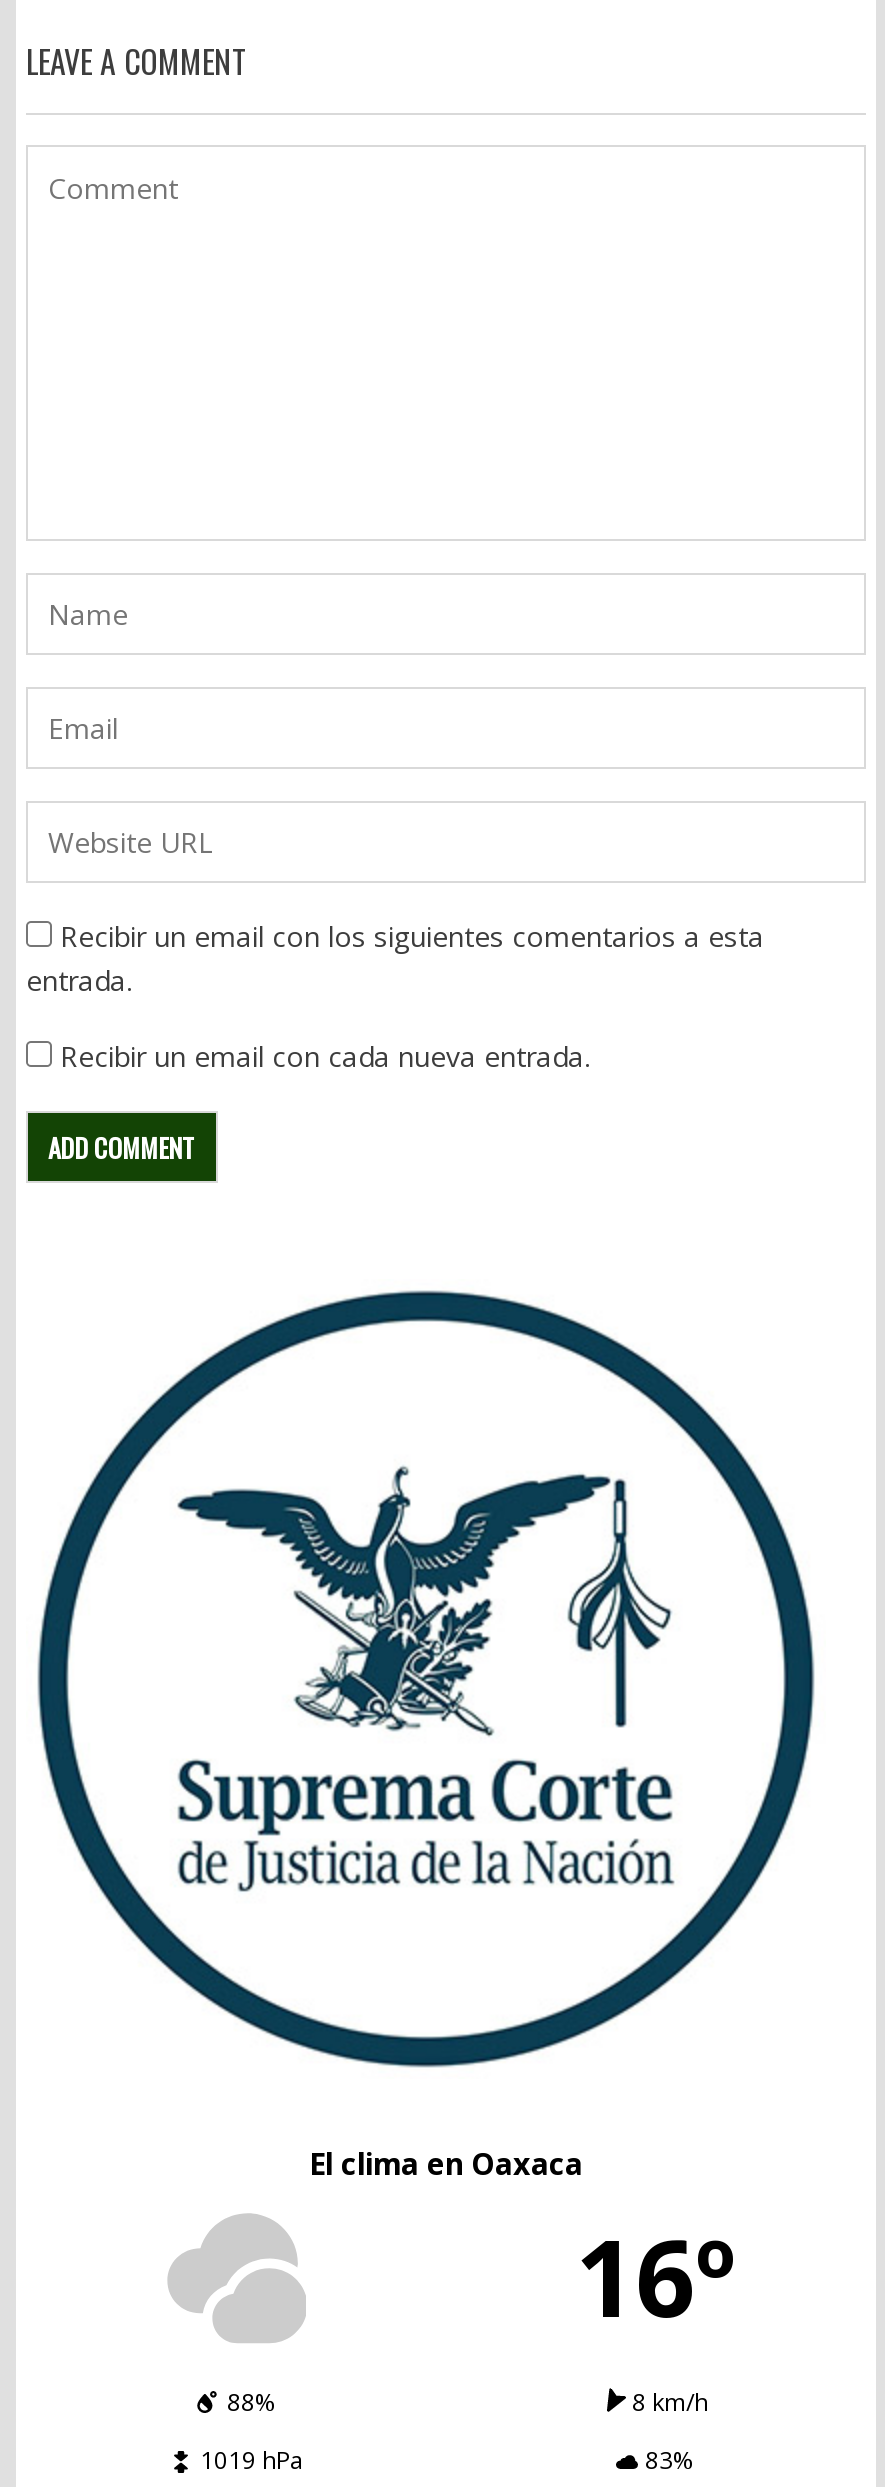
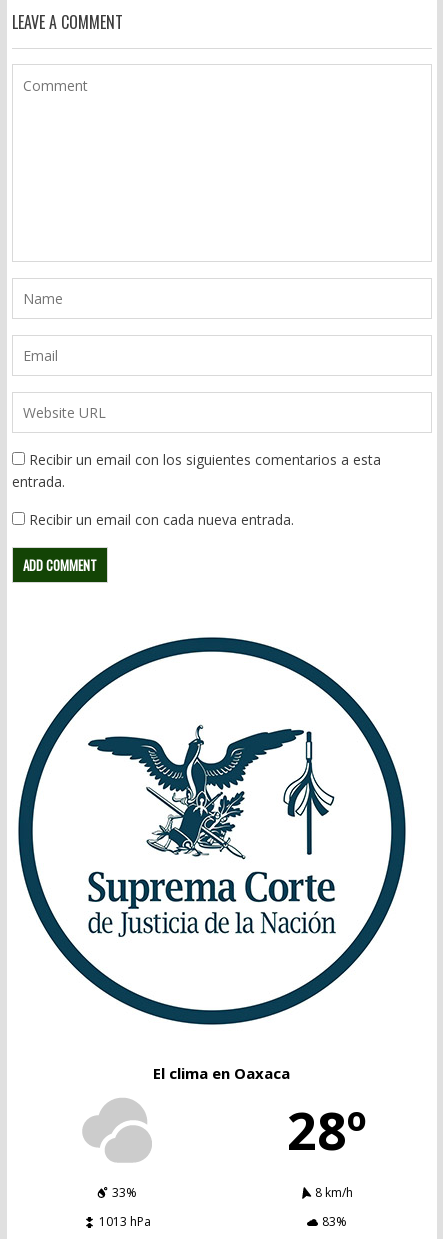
- 16º
- 88%
+ 28º
+ 33%

- 1019 hPa
+ 1013 hPa
